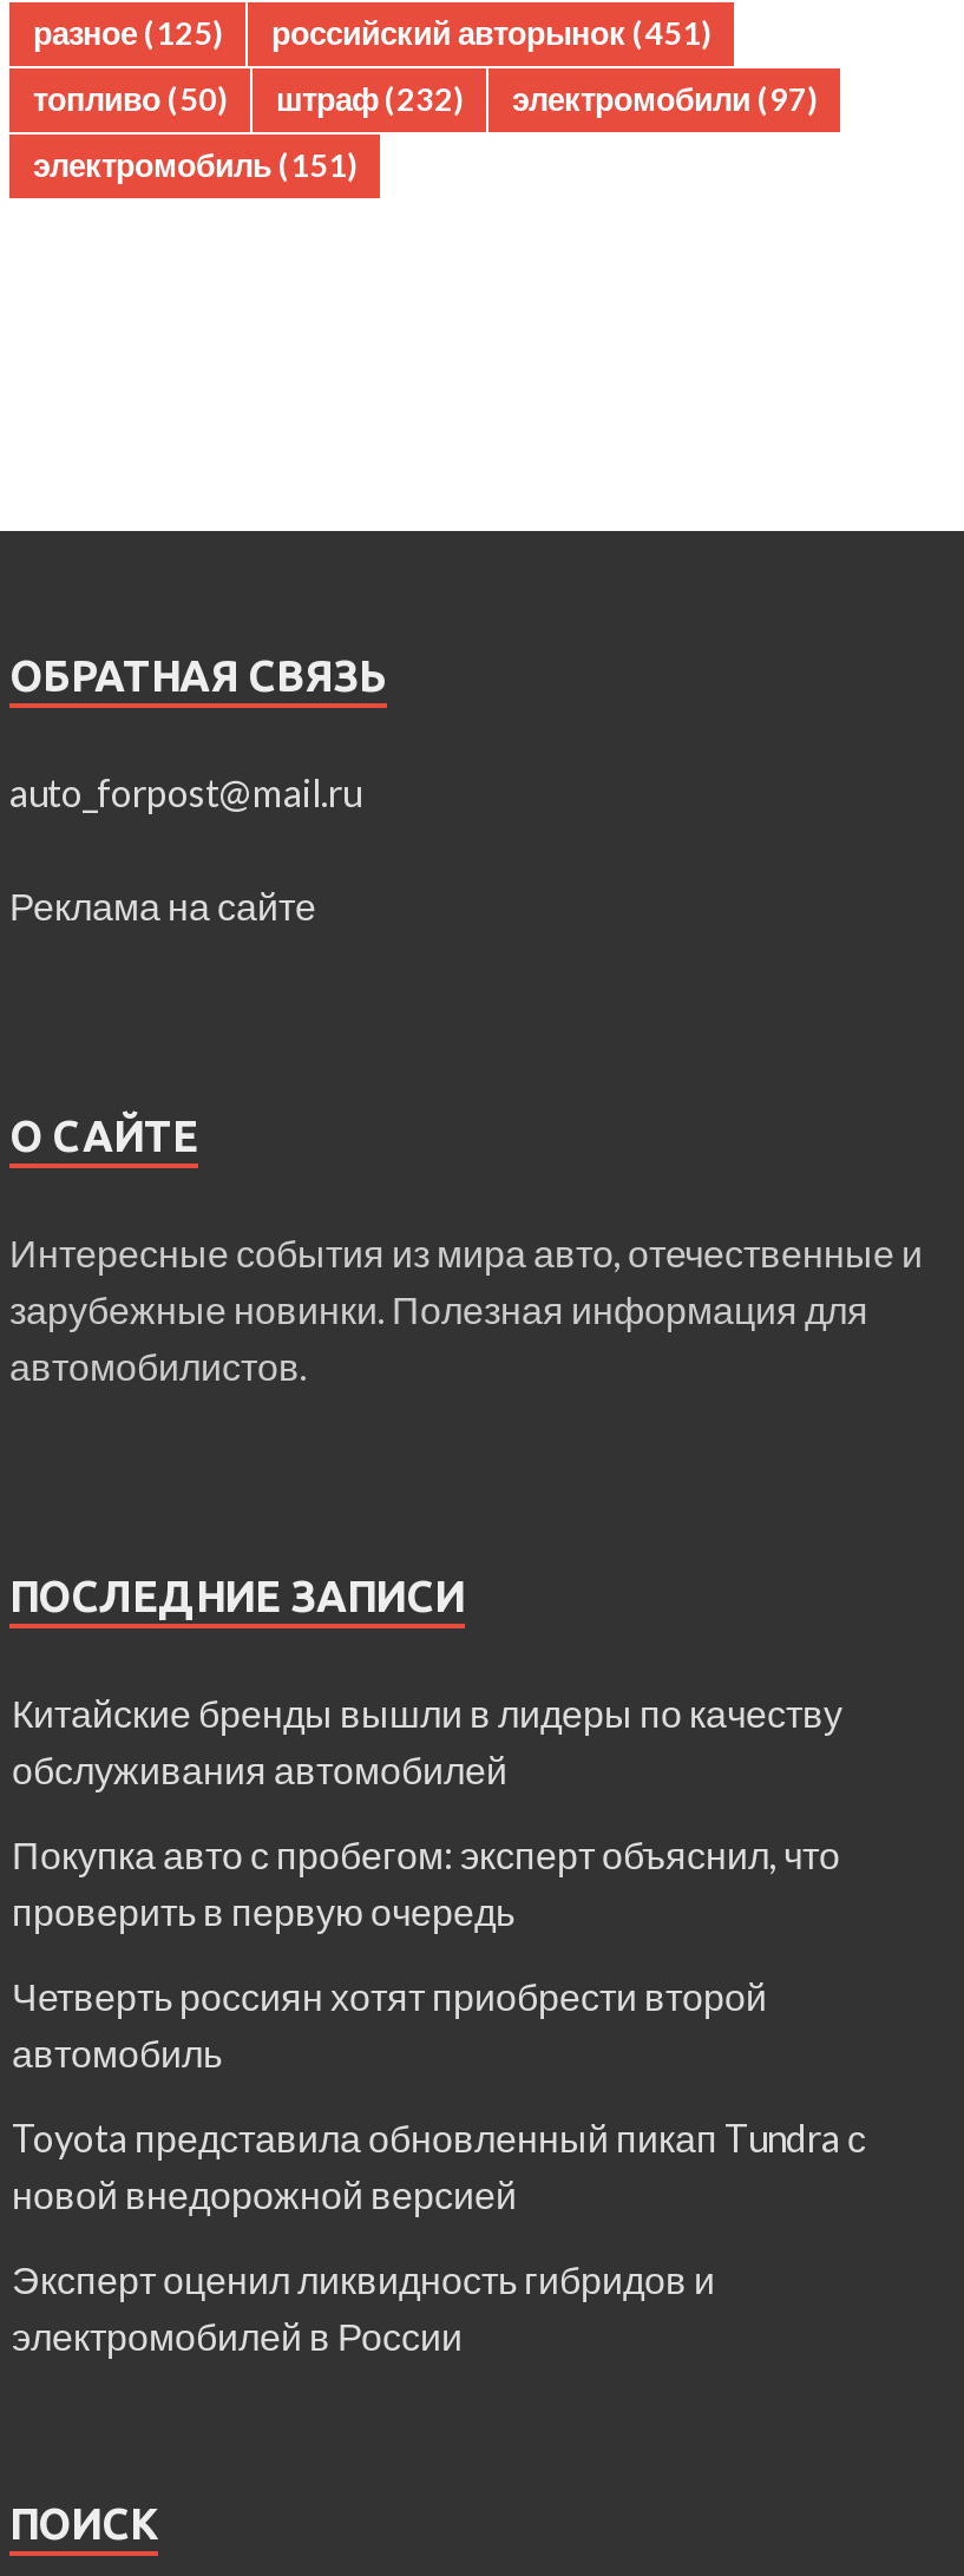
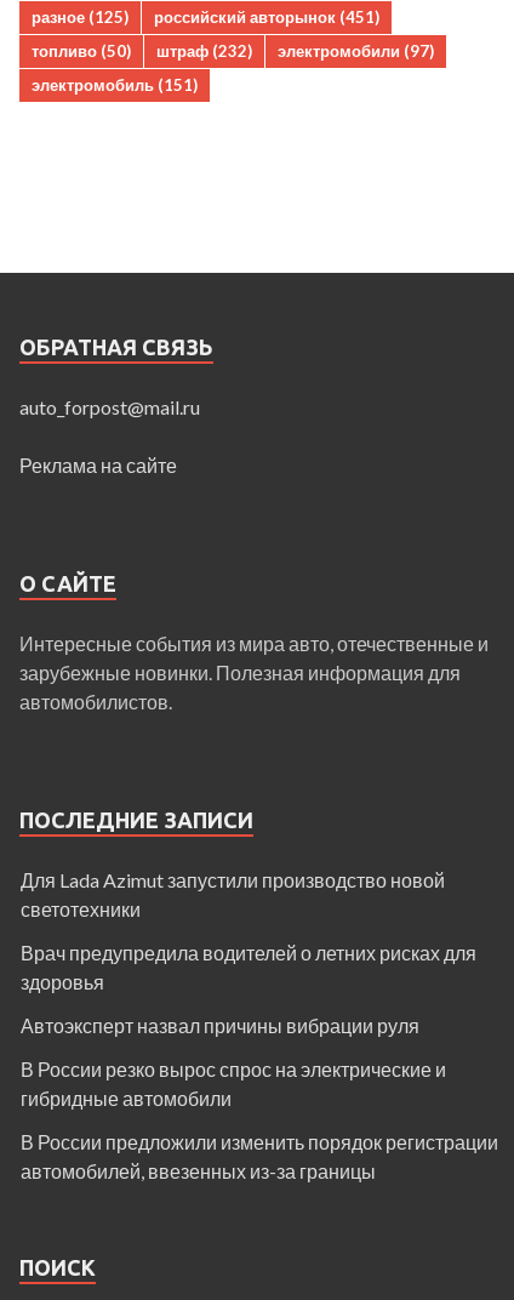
- Китайские бренды вышли в лидеры по качеству
- обслуживания автомобилей
+ Для Lada Azimut запустили производство новой
+ светотехники

- Покупка авто с пробегом: эксперт объяснил, что
- проверить в первую очередь
+ Врач предупредила водителей о летних рисках для
+ здоровья

- Четверть россиян хотят приобрести второй
- автомобиль
+ Автоэксперт назвал причины вибрации руля

- Toyota представила обновленный пикап Tundra с
- новой внедорожной версией
+ В России резко вырос спрос на электрические и
+ гибридные автомобили

- Эксперт оценил ликвидность гибридов и
- электромобилей в России
+ В России предложили изменить порядок регистрации
+ автомобилей, ввезенных из-за границы
